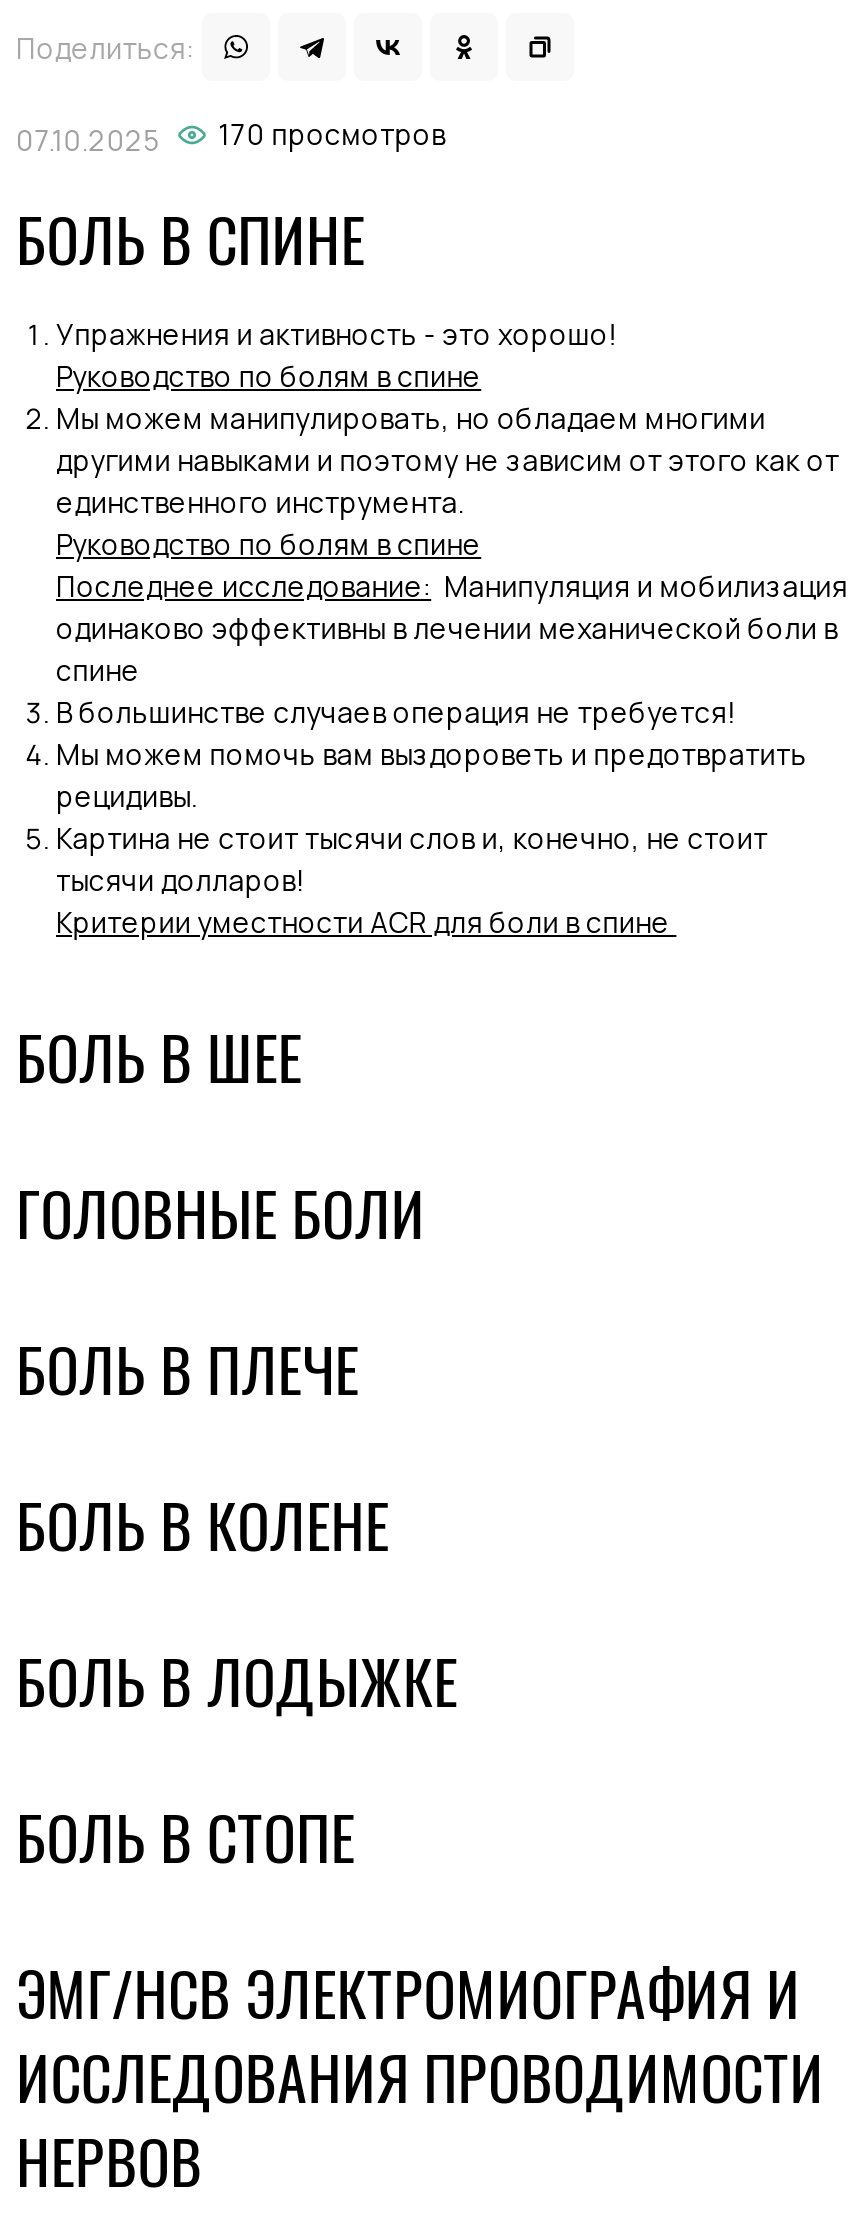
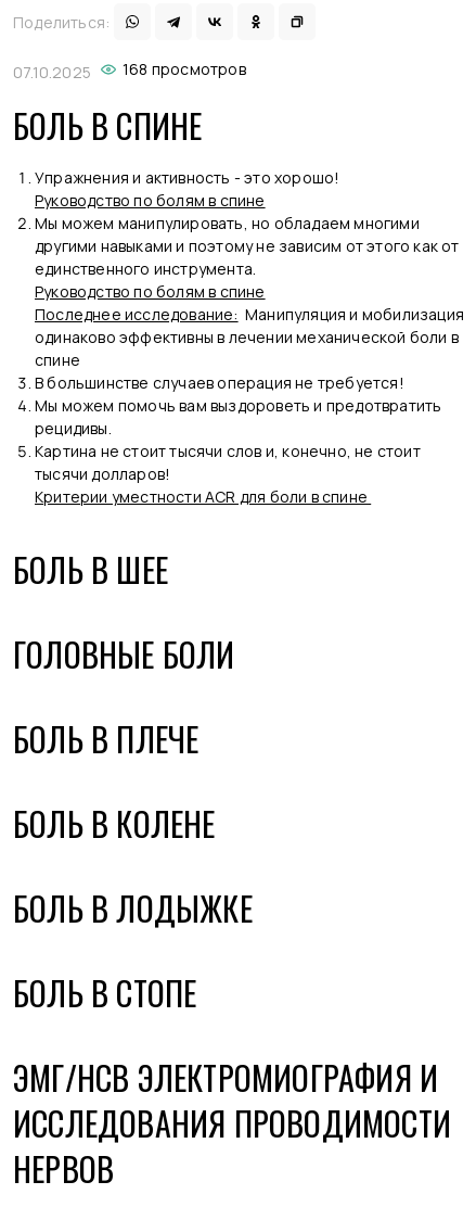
- 07.10.2025 170 просмотров
+ 07.10.2025 168 просмотров
